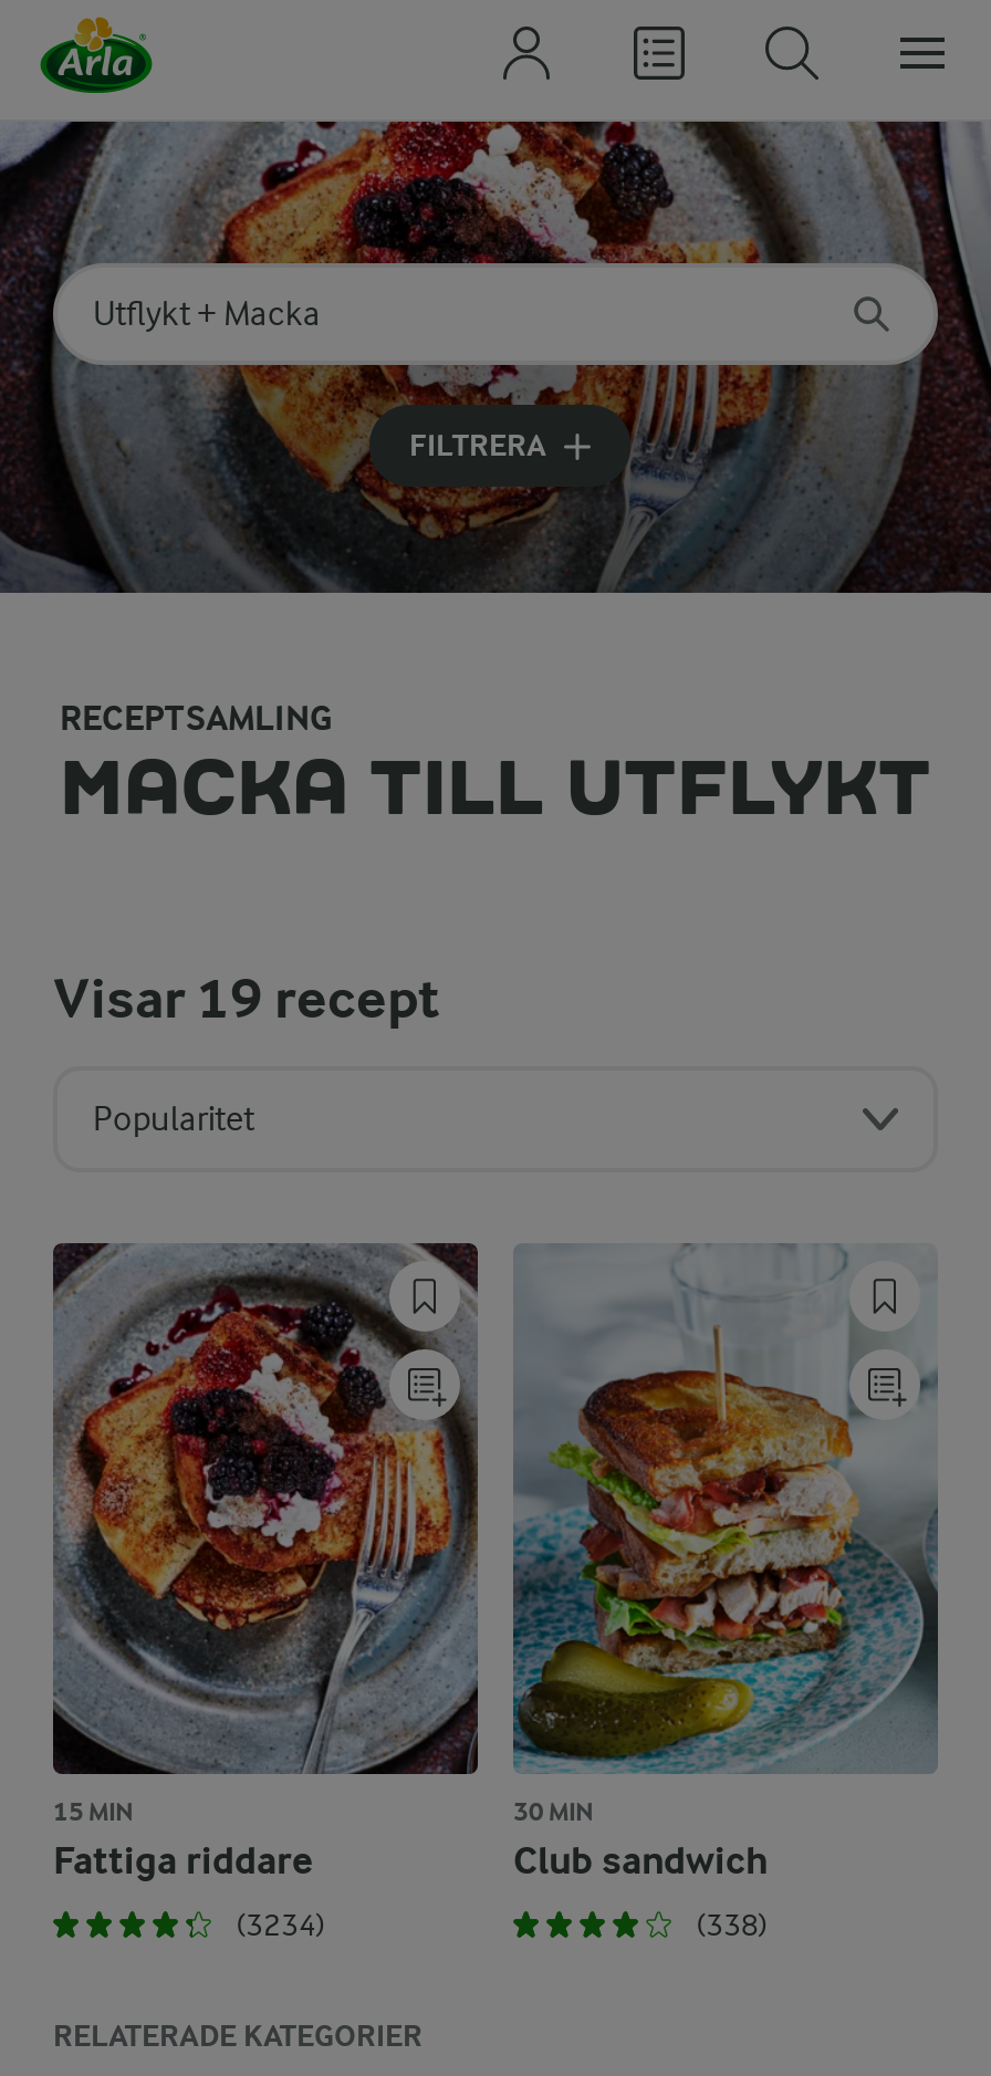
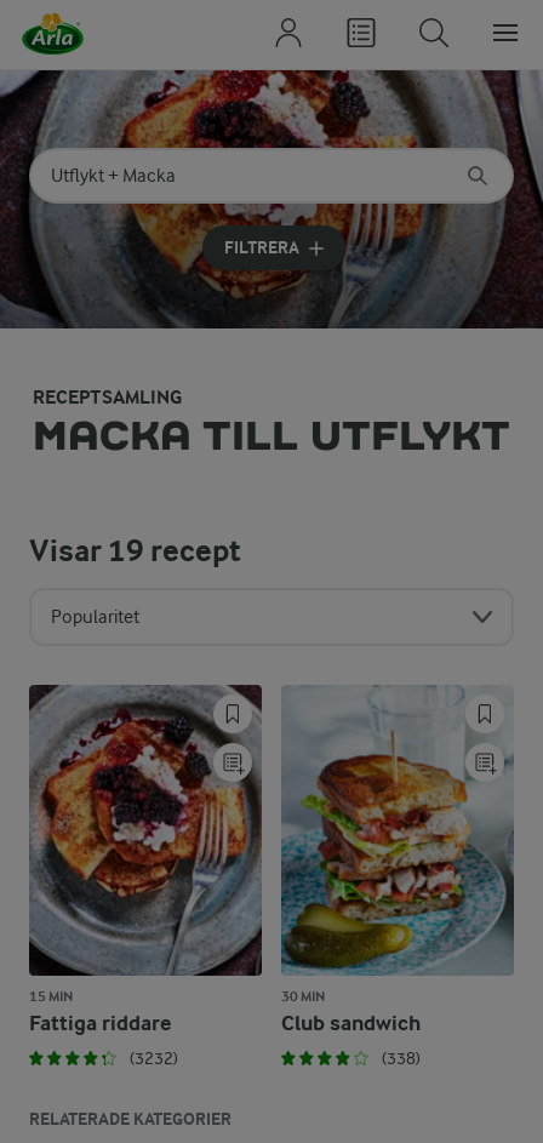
- (3234)
+ (3232)
